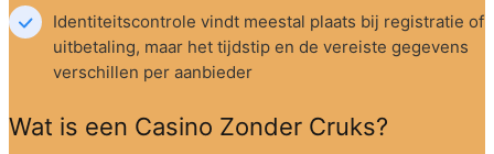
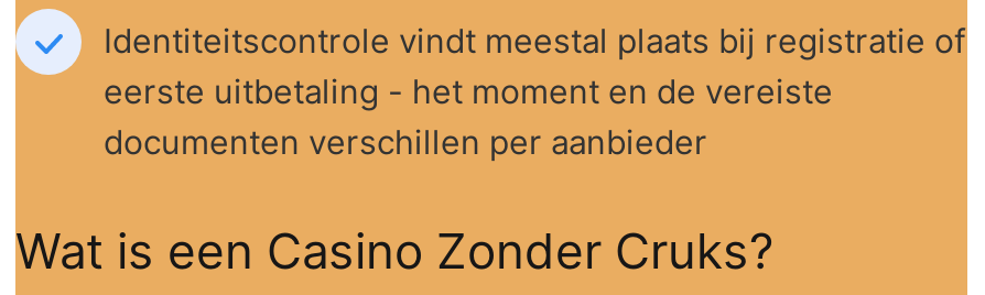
- uitbetaling, maar het tijdstip en de vereiste gegevens
- verschillen per aanbieder
+ eerste uitbetaling - het moment en de vereiste
+ documenten verschillen per aanbieder
